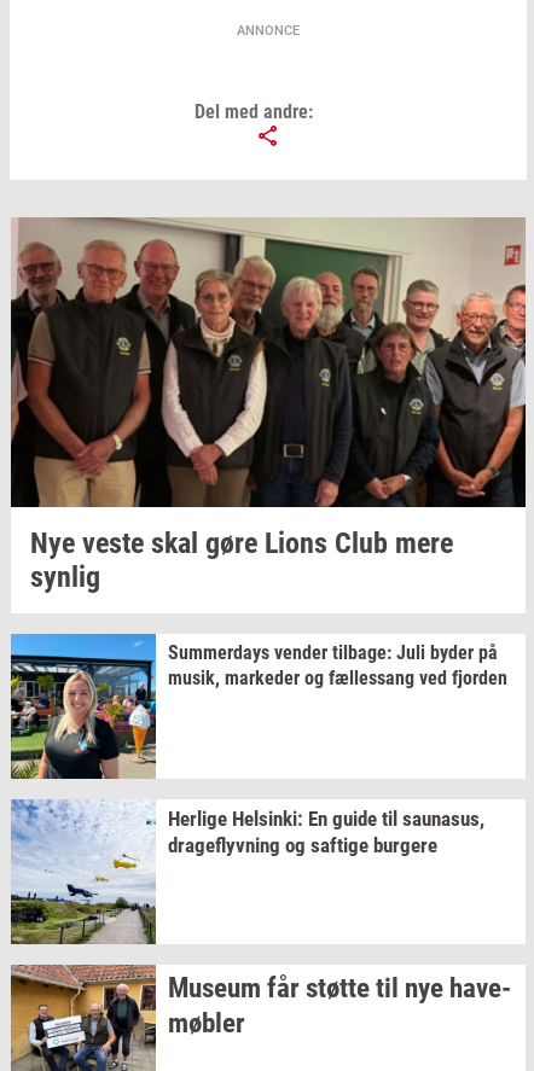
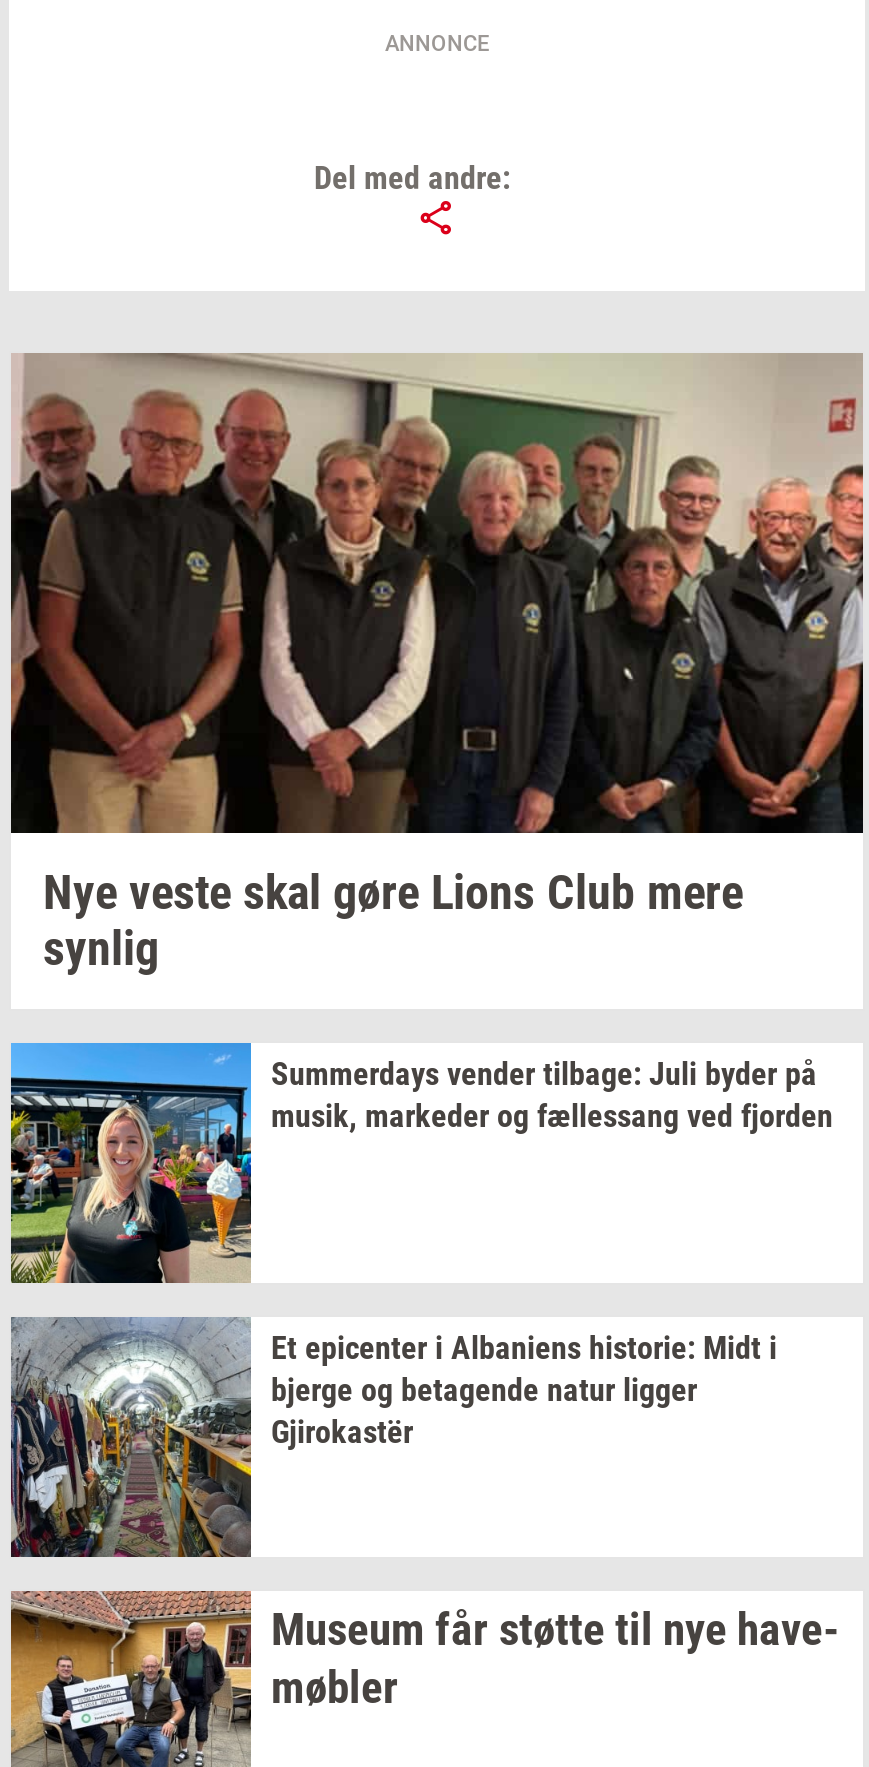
- [image]
- Herlige Helsinki: En guide til saunasus,
- drageflyvning og saftige burgere
+ [image]
+ Et epicenter i Albaniens historie: Midt i
+ bjerge og betagende natur ligger
+ Gjirokastër
